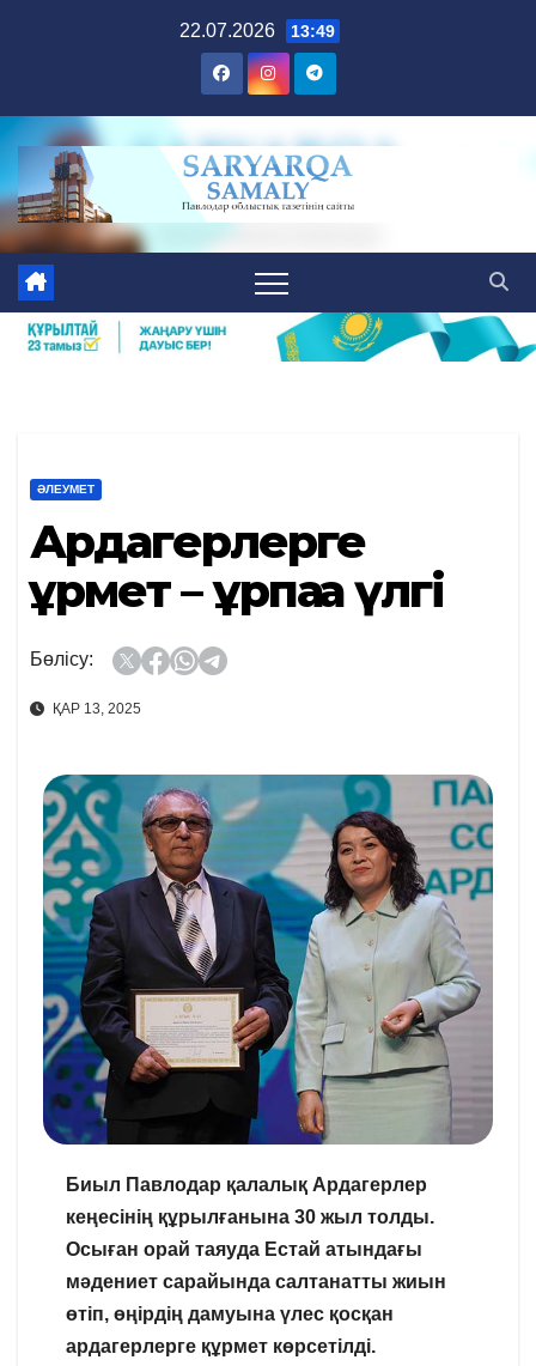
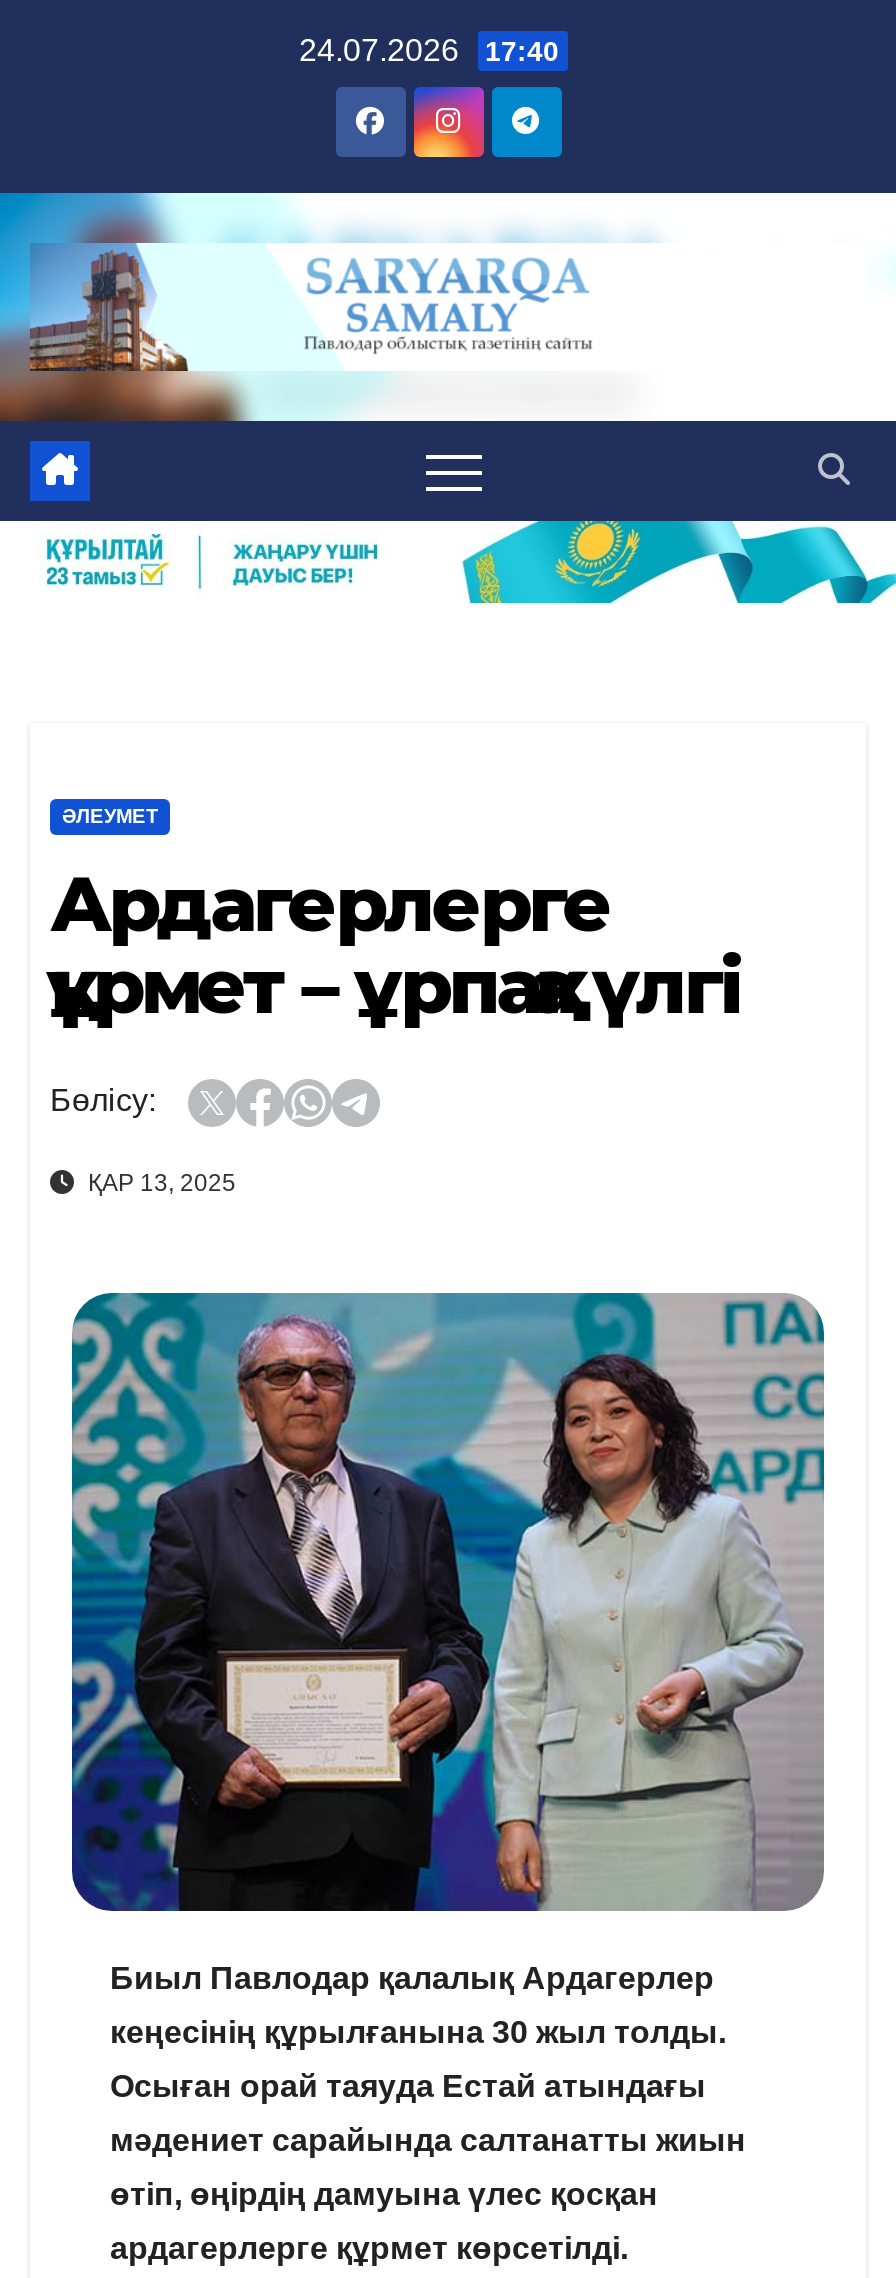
- 22.07.2026 13:49
+ 24.07.2026 17:40
